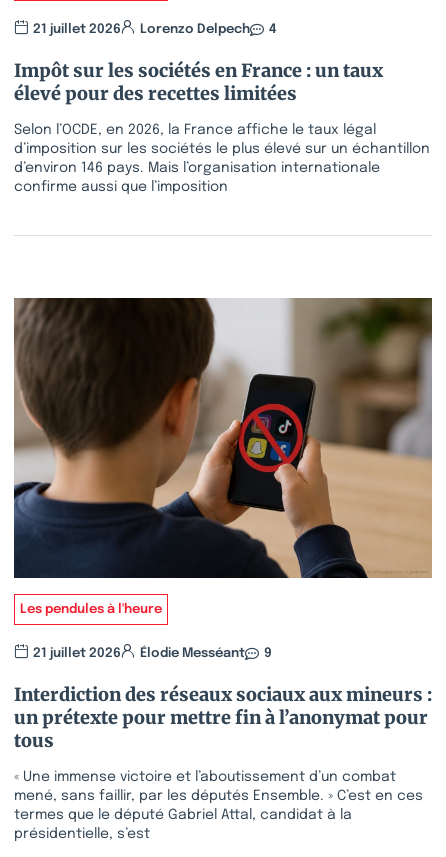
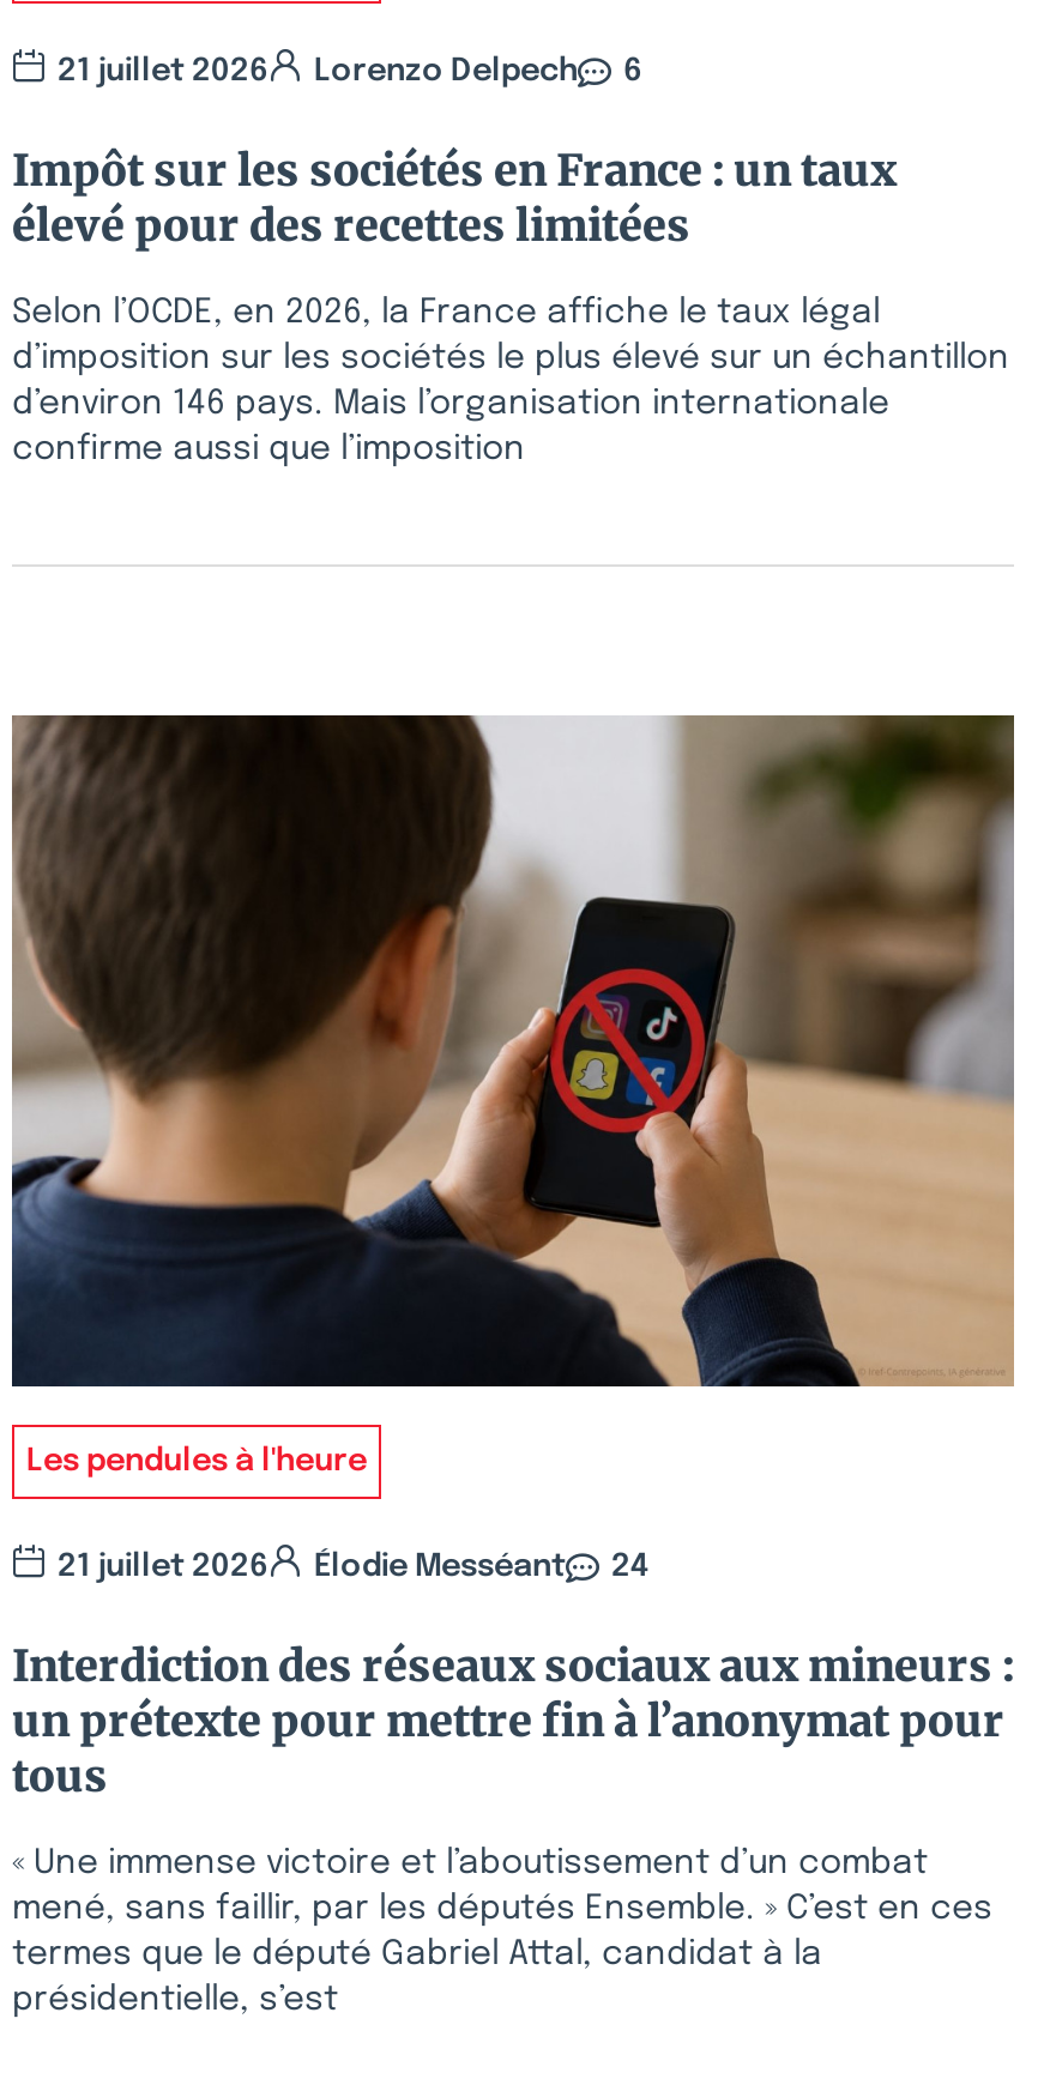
- 21 juillet 2026 Lorenzo Delpech 4
+ 21 juillet 2026 Lorenzo Delpech 6

- 21 juillet 2026 Élodie Messéant 9
+ 21 juillet 2026 Élodie Messéant 24
